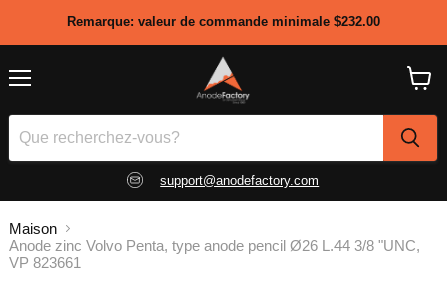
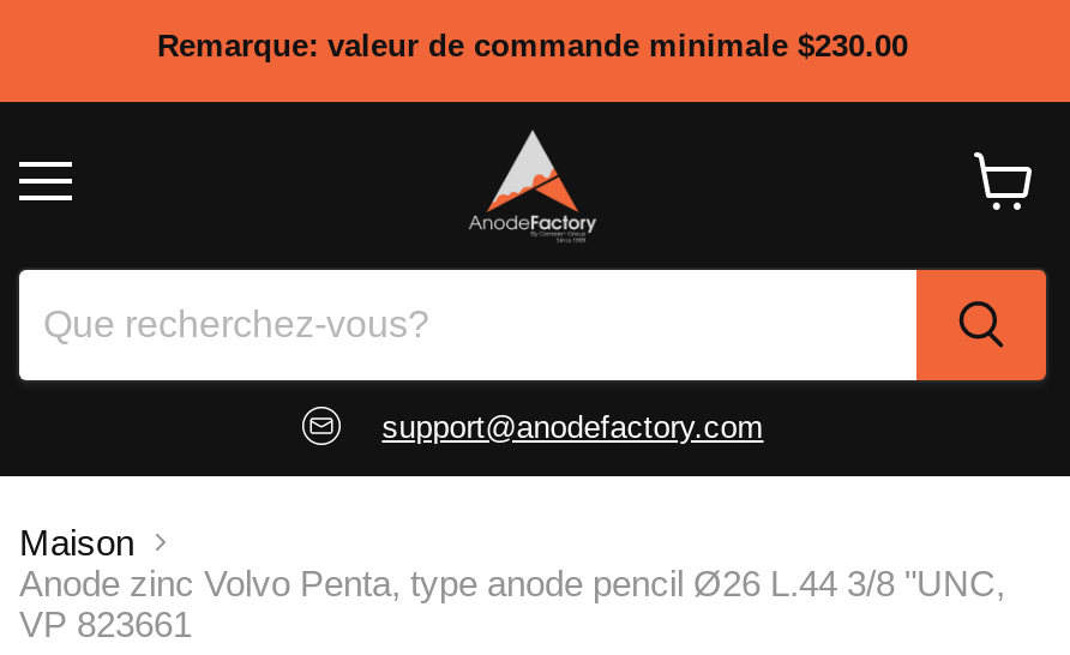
- Remarque: valeur de commande minimale $232.00
+ Remarque: valeur de commande minimale $230.00
